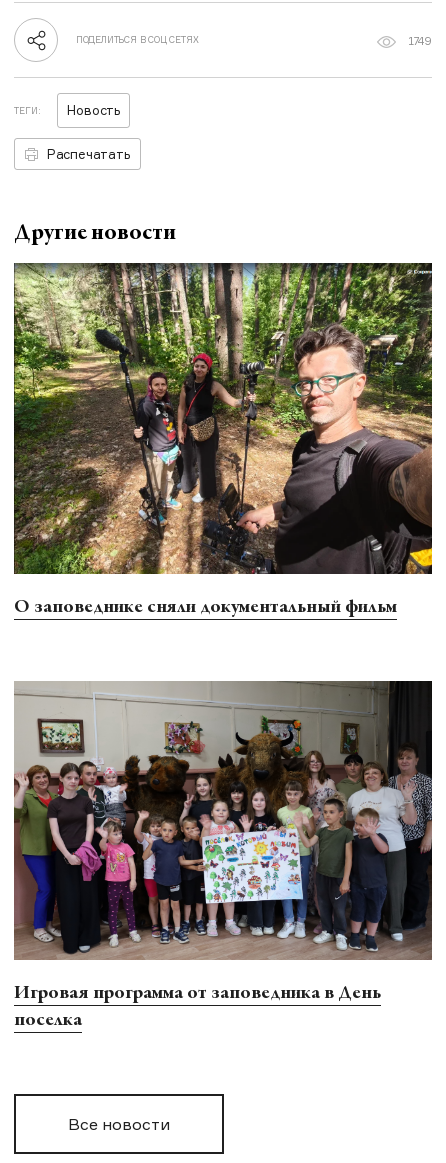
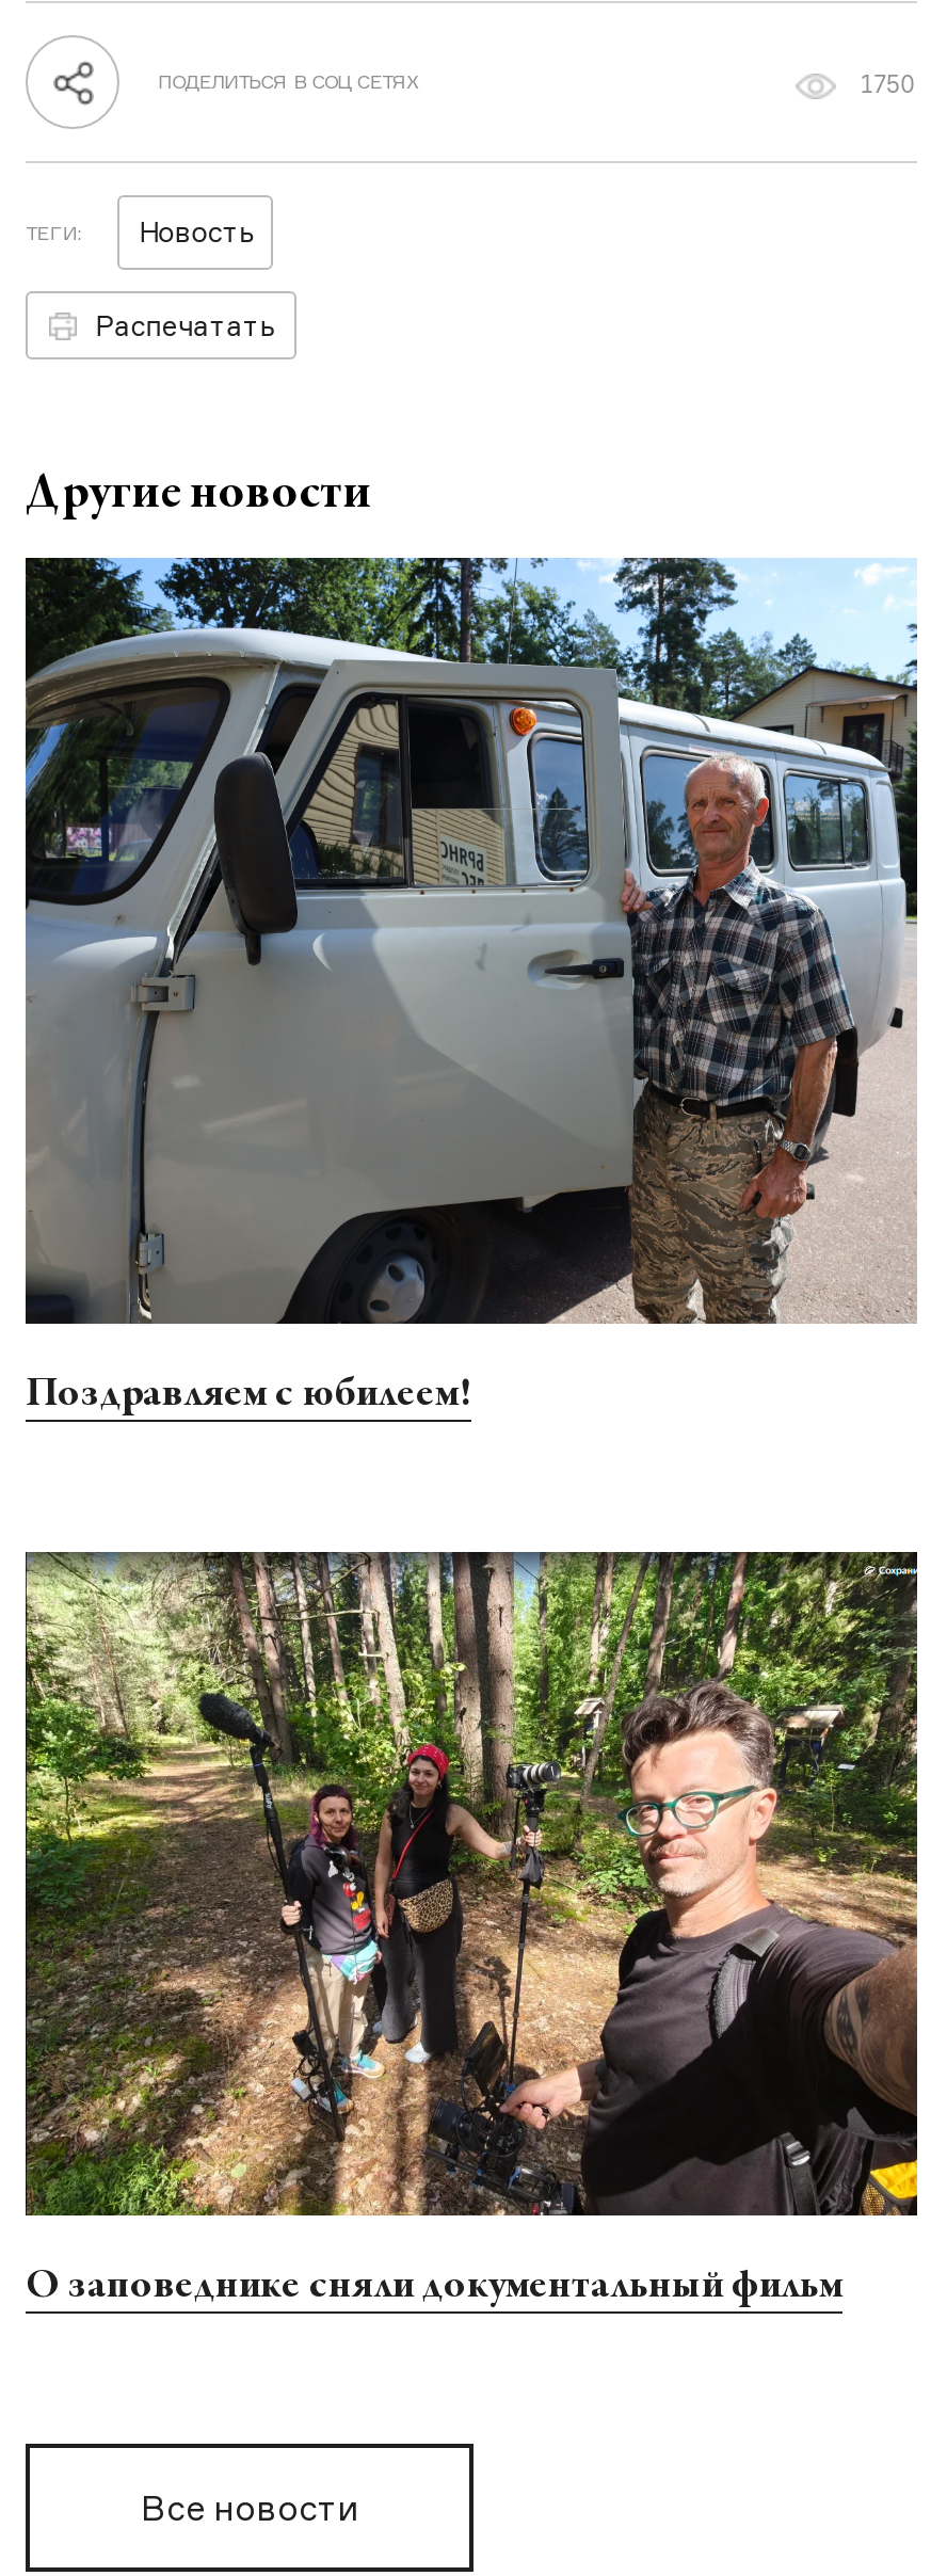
- 1749
+ 1750

+ [image]
+ Поздравляем с юбилеем!

moved down: [image] | О заповеднике сняли документальный фильм

- [image]
- Игровая программа от заповедника в День
- поселка
